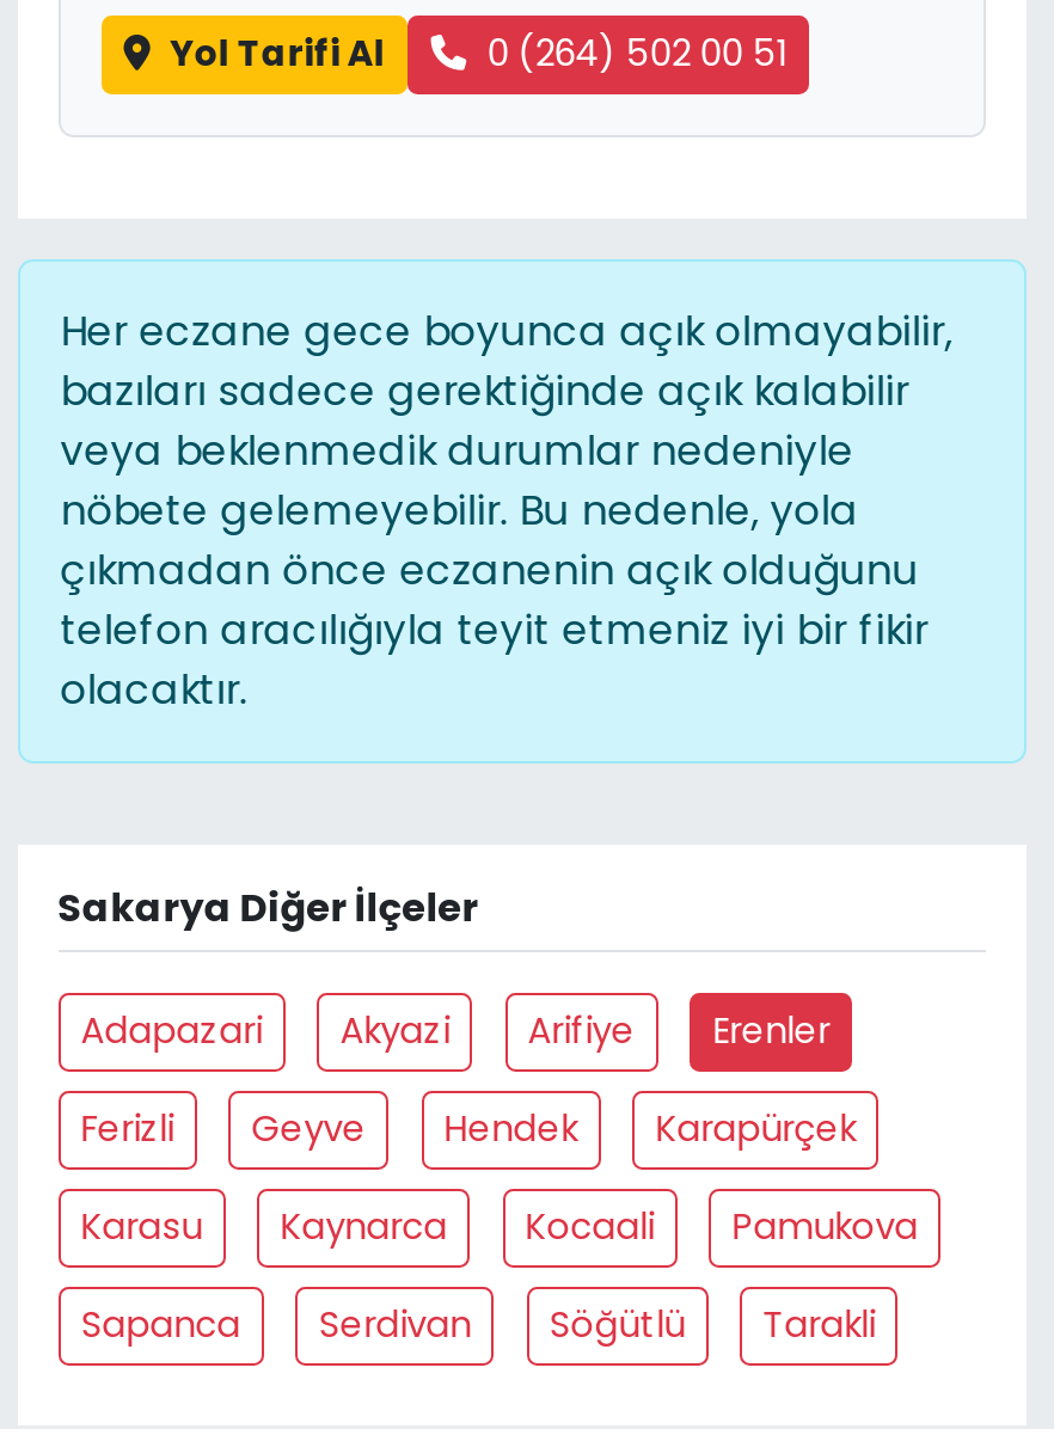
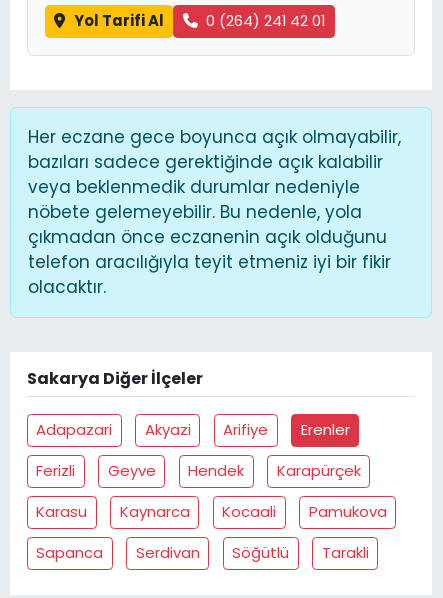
- 0 (264) 502 00 51
+ 0 (264) 241 42 01
